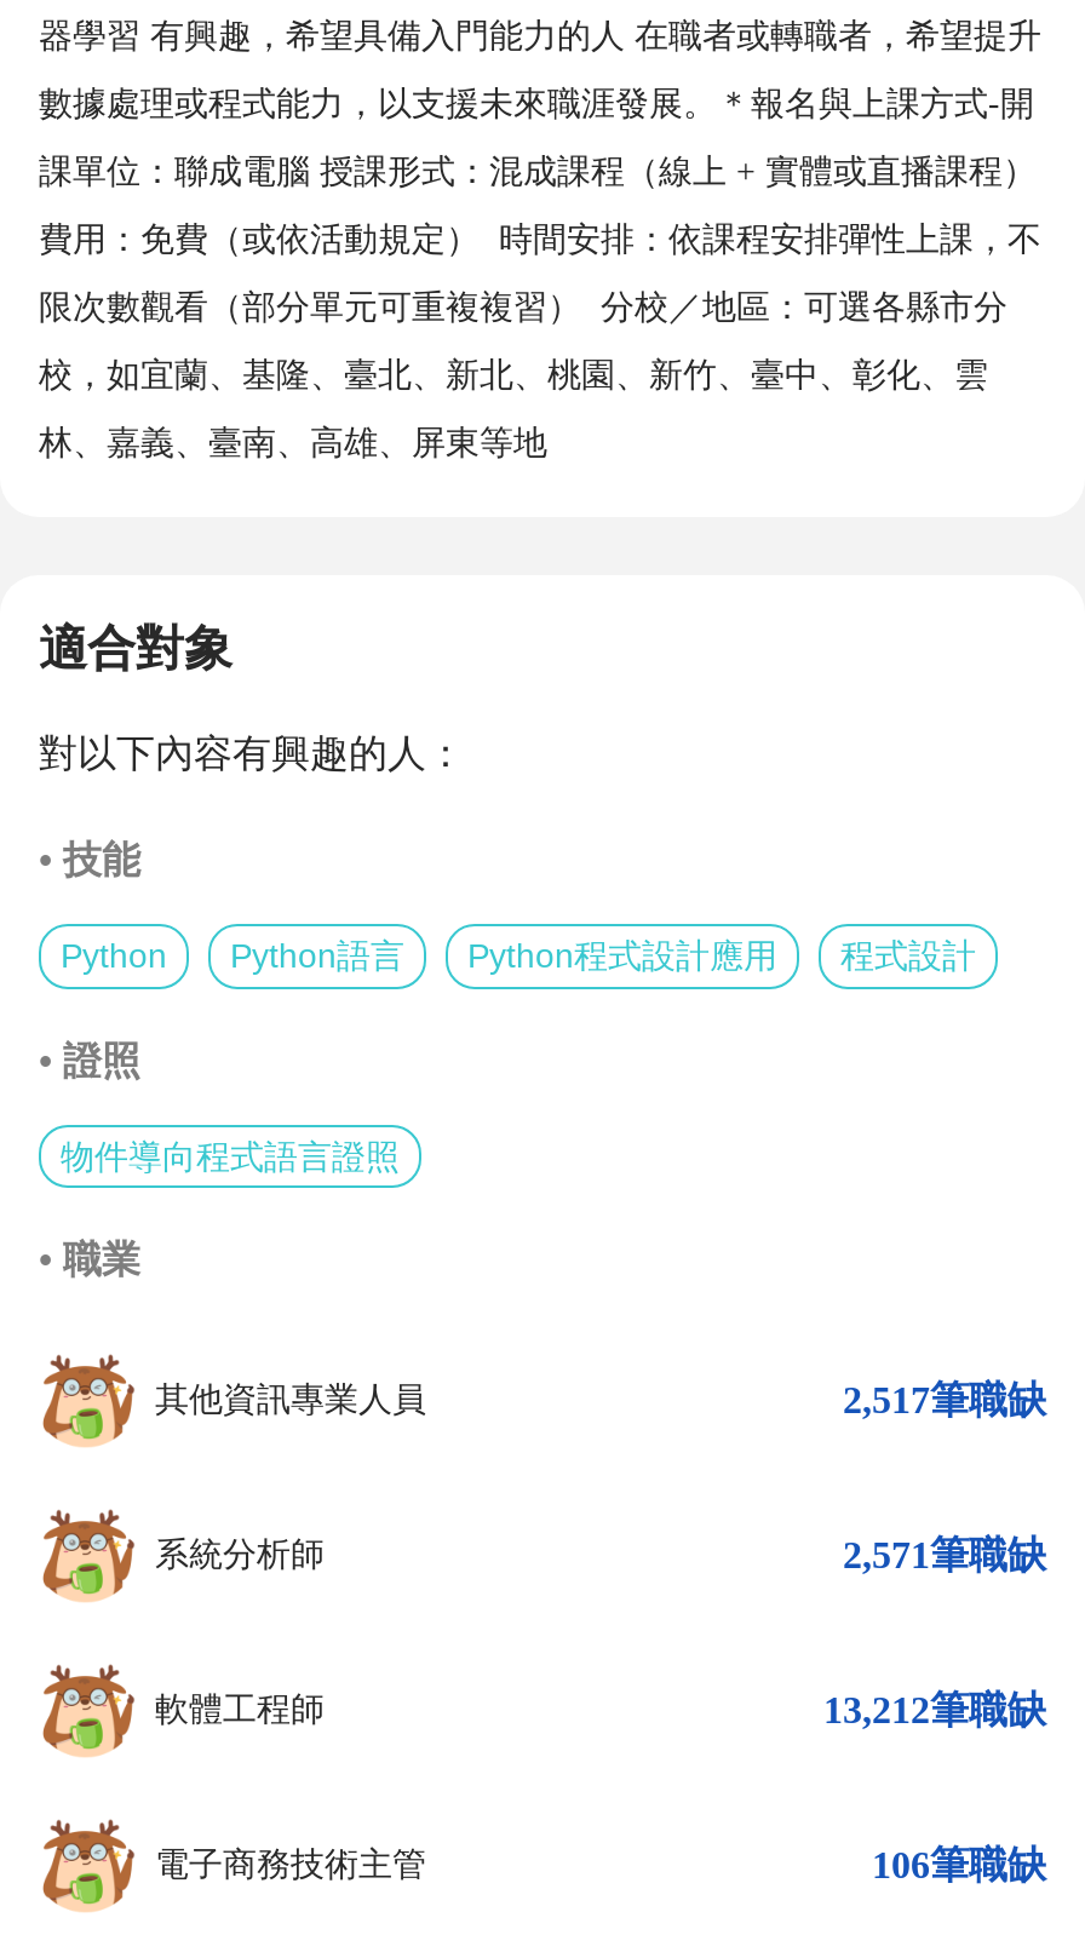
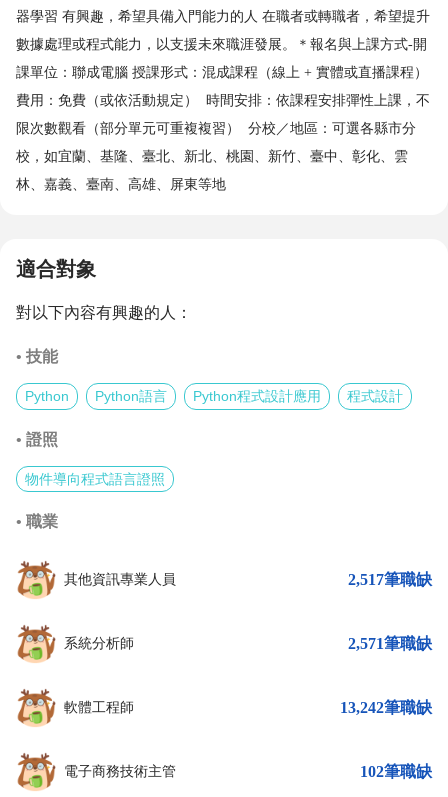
- 13,212筆職缺
+ 13,242筆職缺

- 106筆職缺
+ 102筆職缺
